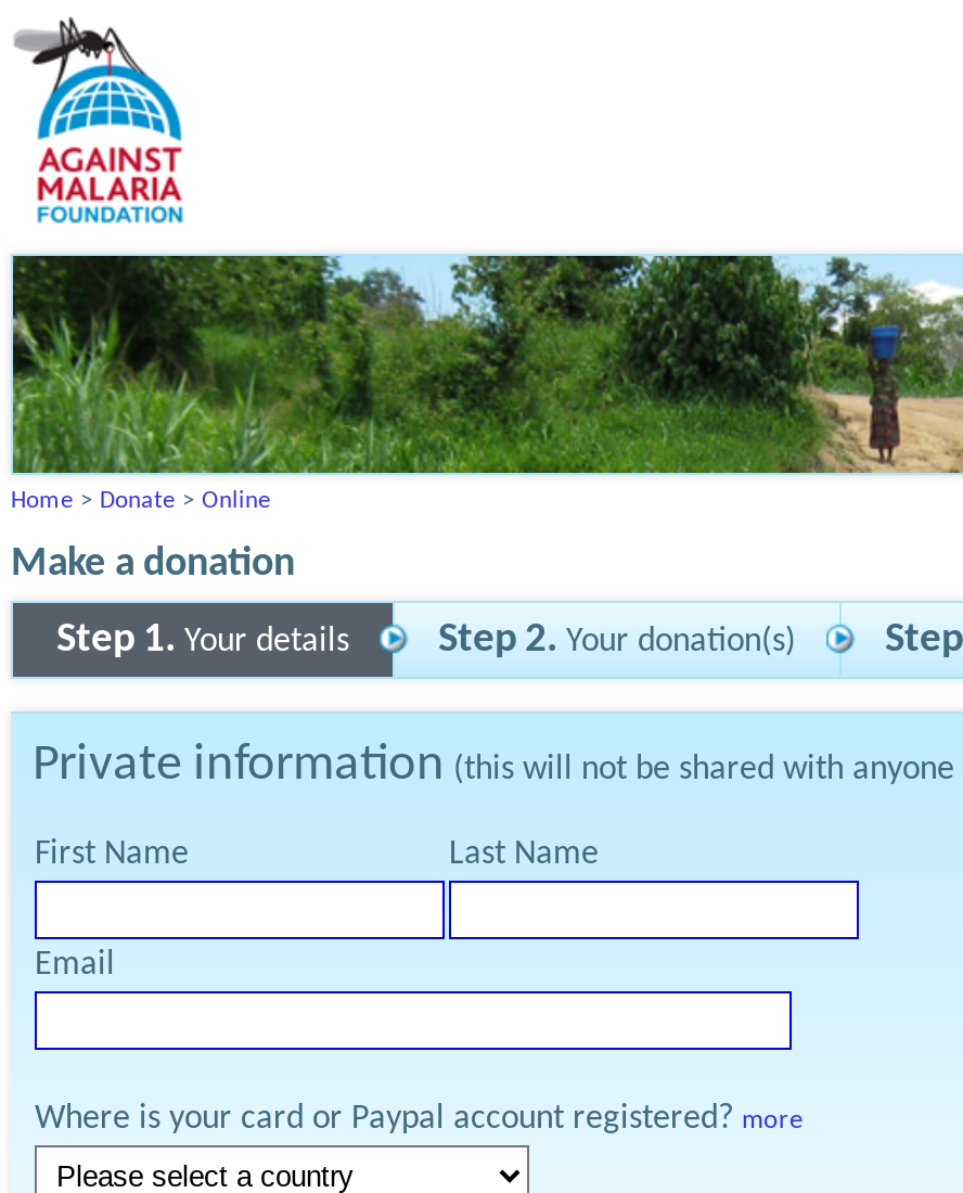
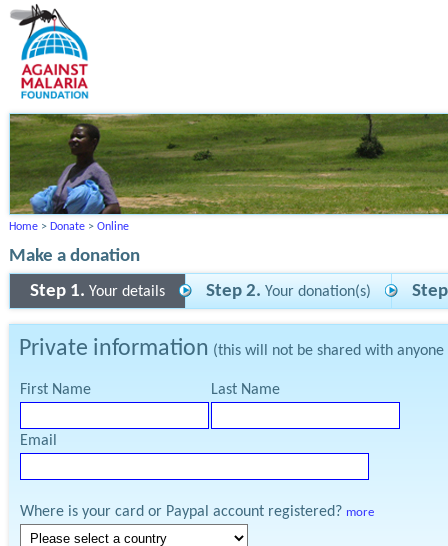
- [image]
+ [image]
